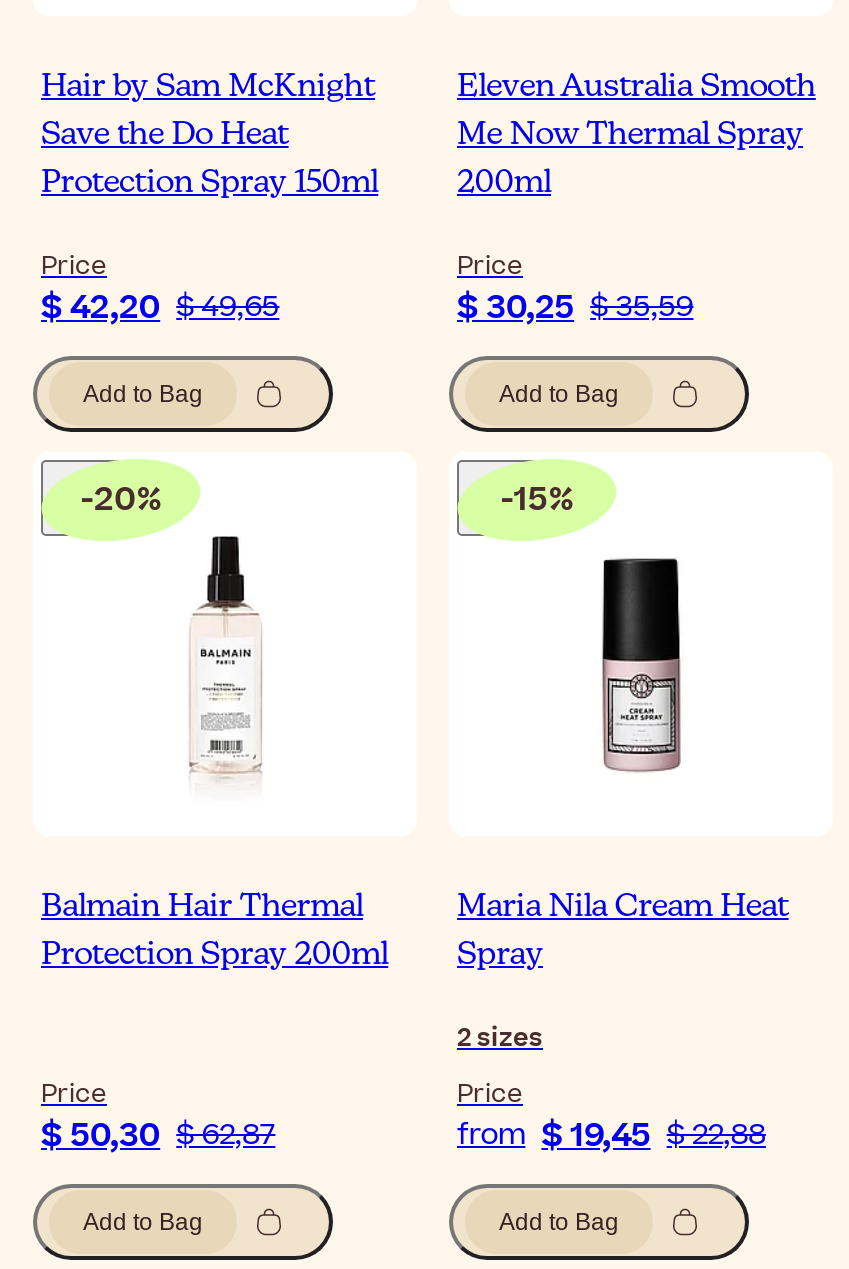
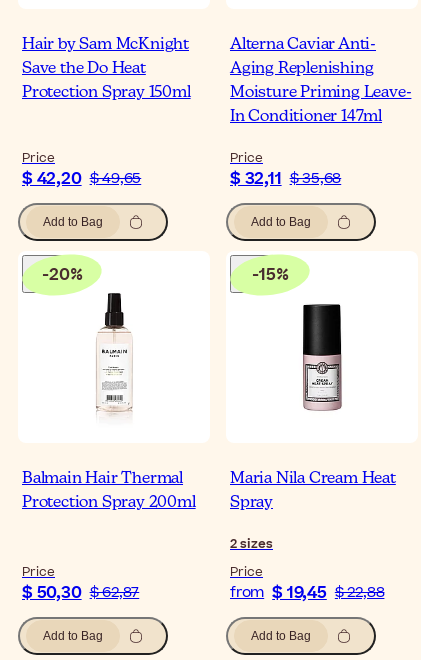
- Eleven Australia Smooth
- Me Now Thermal Spray
- 200ml
+ Alterna Caviar Anti-
+ Aging Replenishing
+ Moisture Priming Leave-
+ In Conditioner 147ml

- $ 30,25 $ 35,59
+ $ 32,11 $ 35,68
